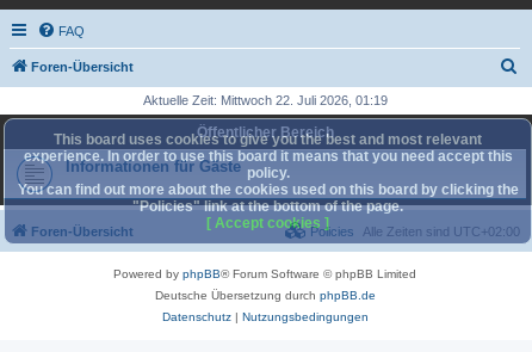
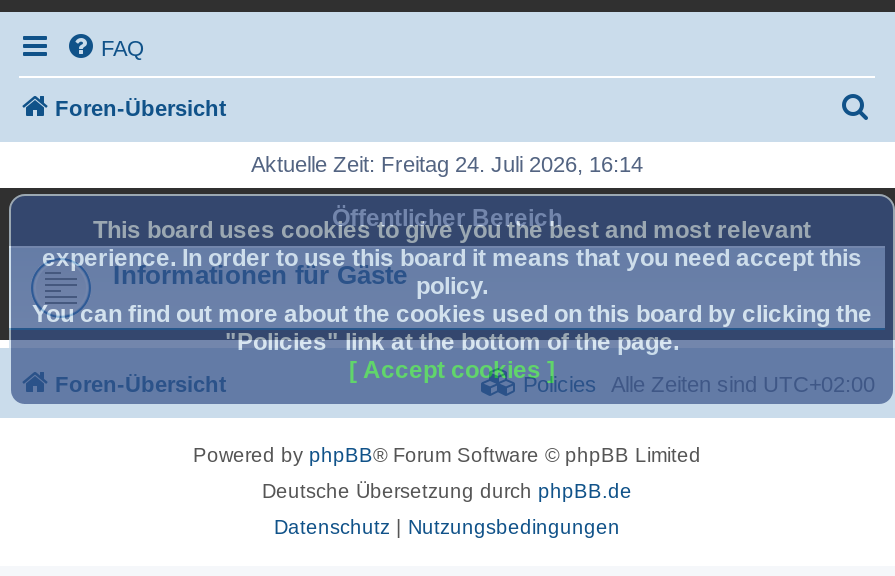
- Aktuelle Zeit: Mittwoch 22. Juli 2026, 01:19
+ Aktuelle Zeit: Freitag 24. Juli 2026, 16:14
